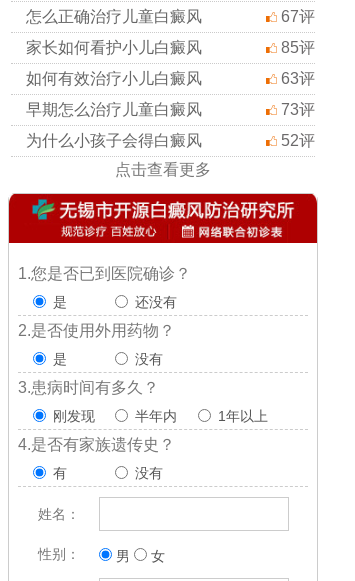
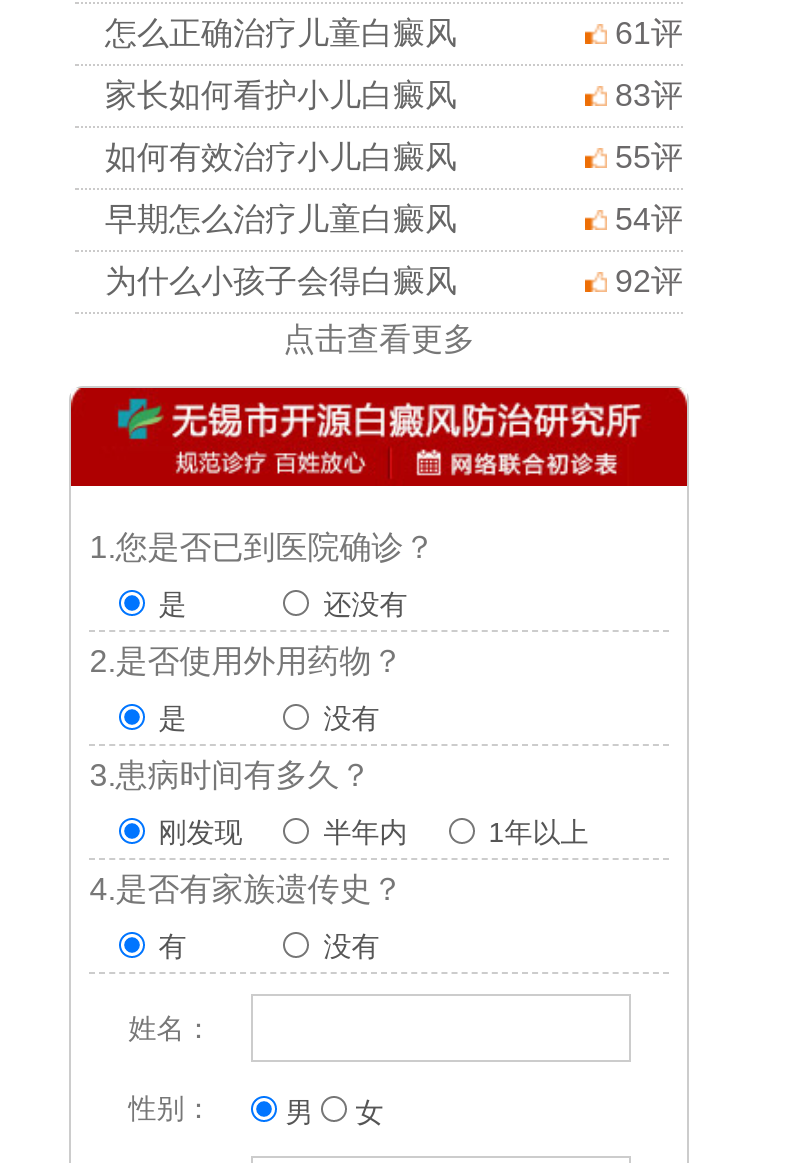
- 67评
+ 61评

- 85评
+ 83评

- 63评
+ 55评

- 73评
+ 54评

- 52评
+ 92评
